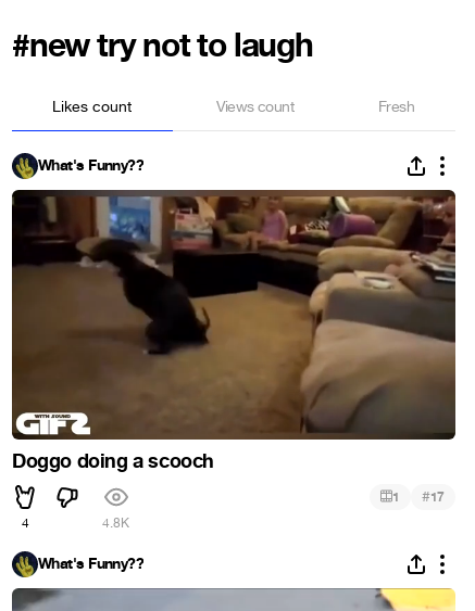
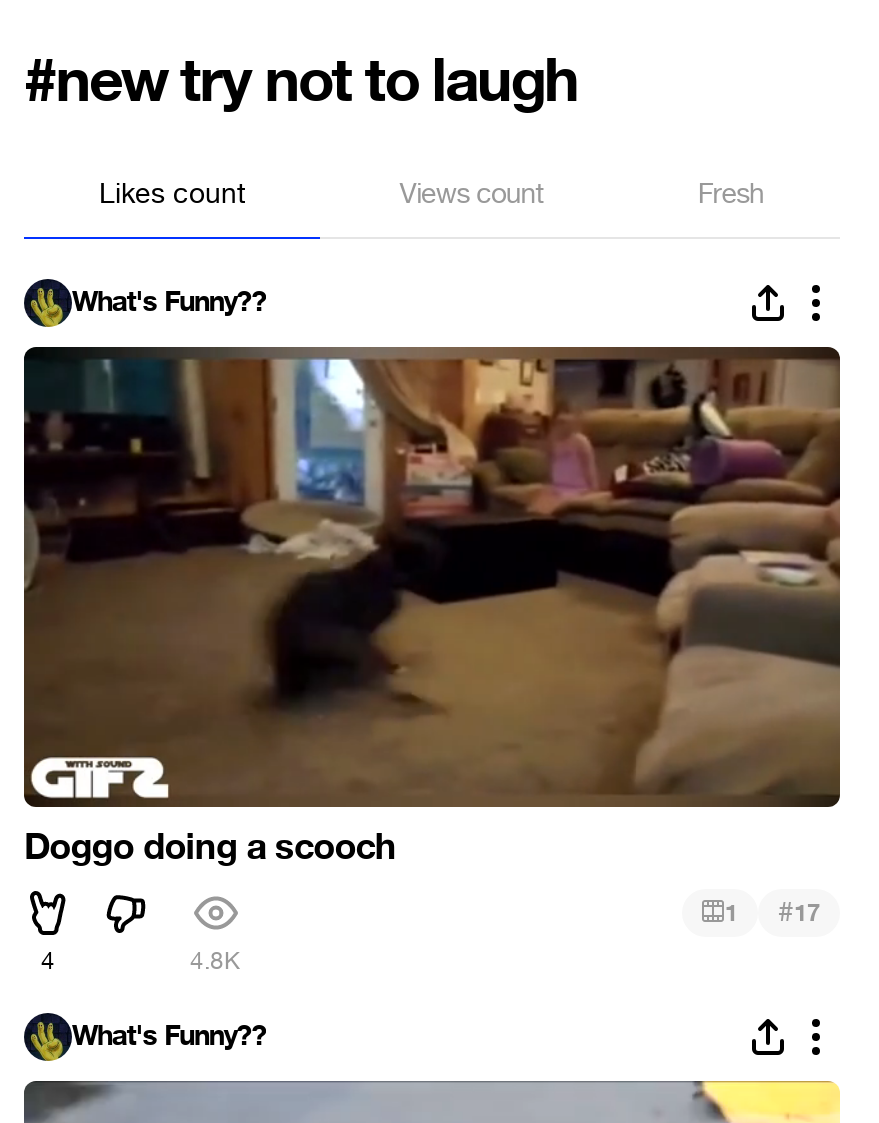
- [image]
+ [image]
